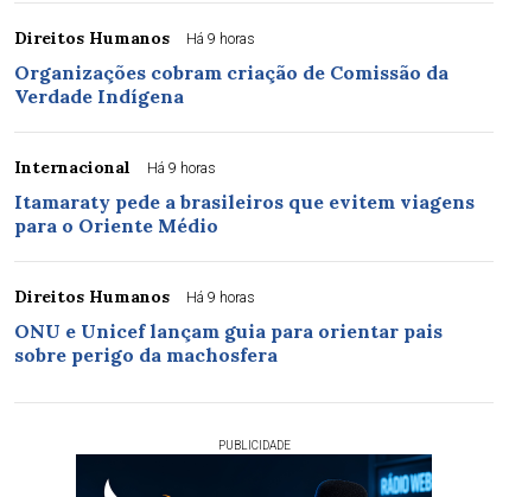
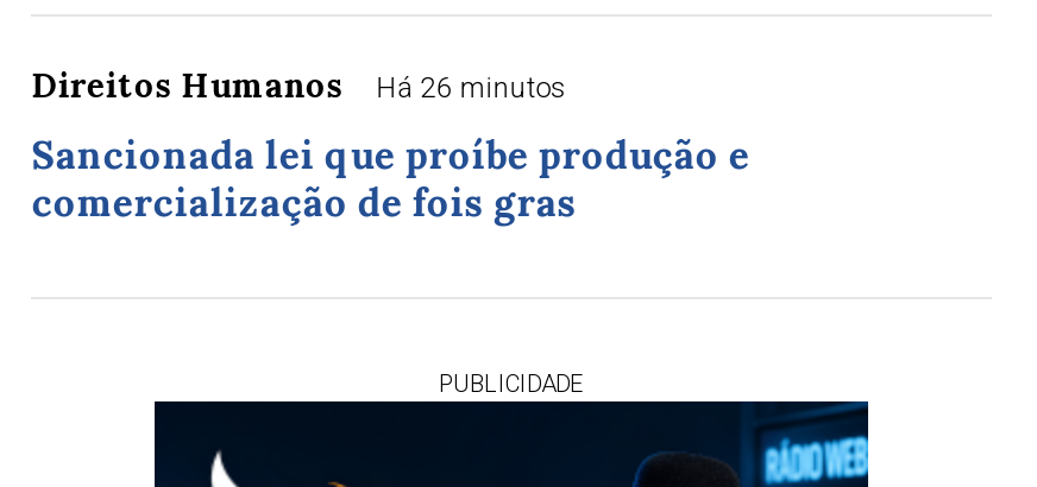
- Há 9 horas
- Organizações cobram criação de Comissão da
- Verdade Indígena
- Internacional
- Há 9 horas
- Itamaraty pede a brasileiros que evitem viagens
- para o Oriente Médio
- Direitos Humanos
- Há 9 horas
- ONU e Unicef lançam guia para orientar pais
- sobre perigo da machosfera
+ Há 26 minutos
+ Sancionada lei que proíbe produção e
+ comercialização de fois gras
